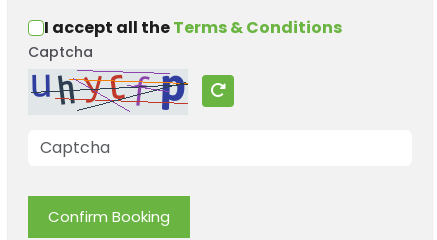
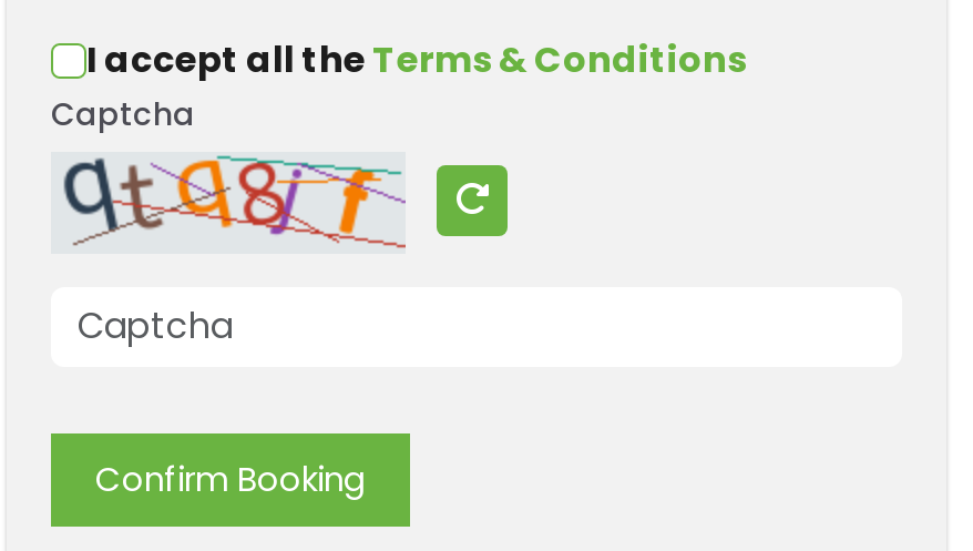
- [image]
+ [image]
